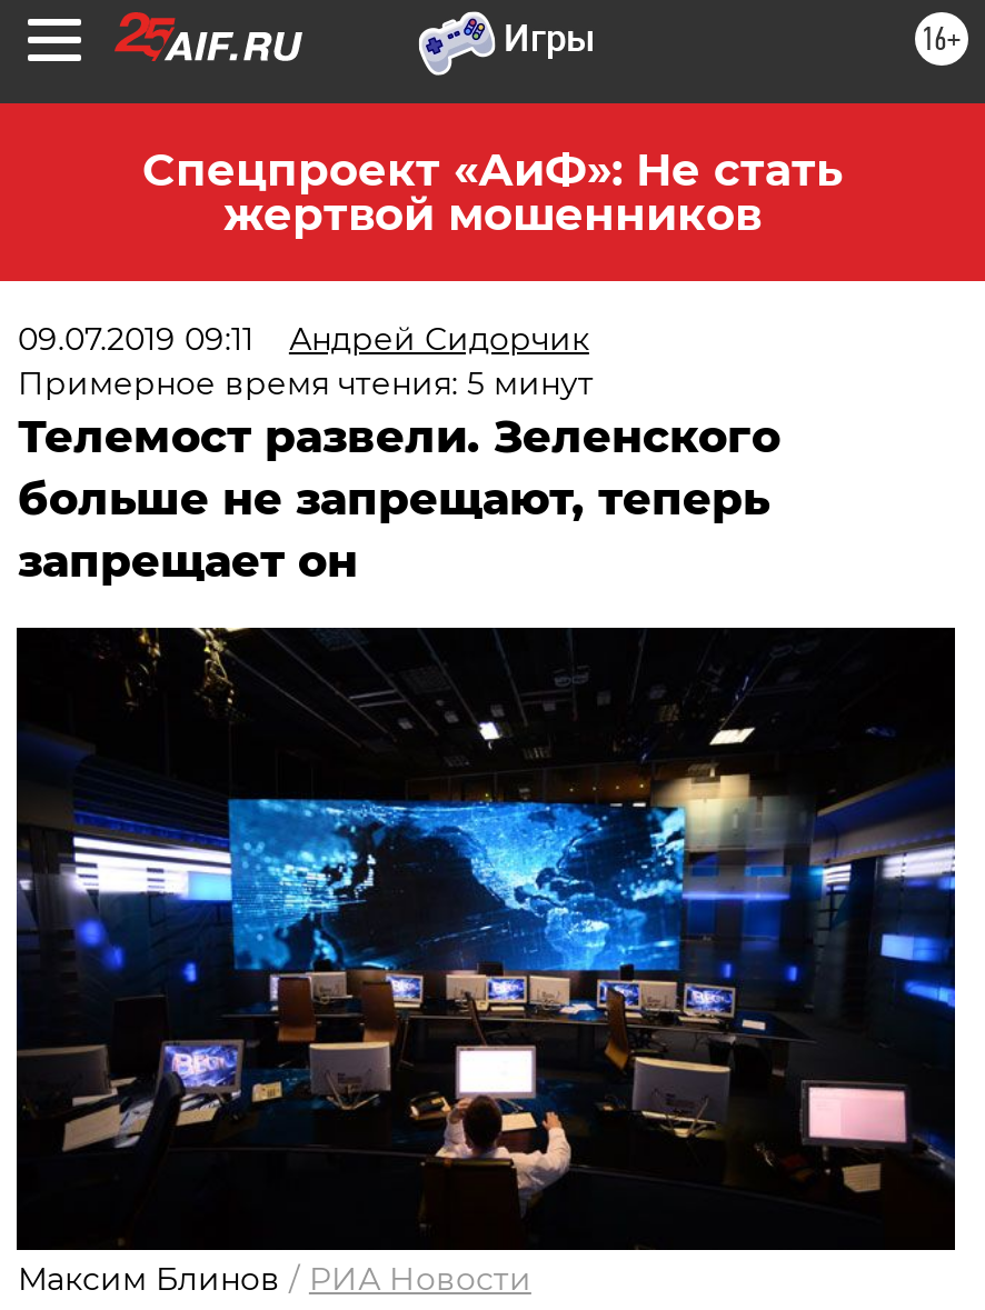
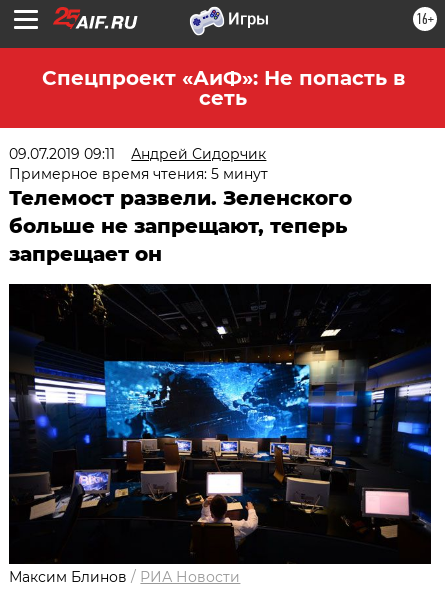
- Спецпроект «АиФ»: Не стать
- жертвой мошенников
+ Спецпроект «АиФ»: Не попасть в
+ сеть
